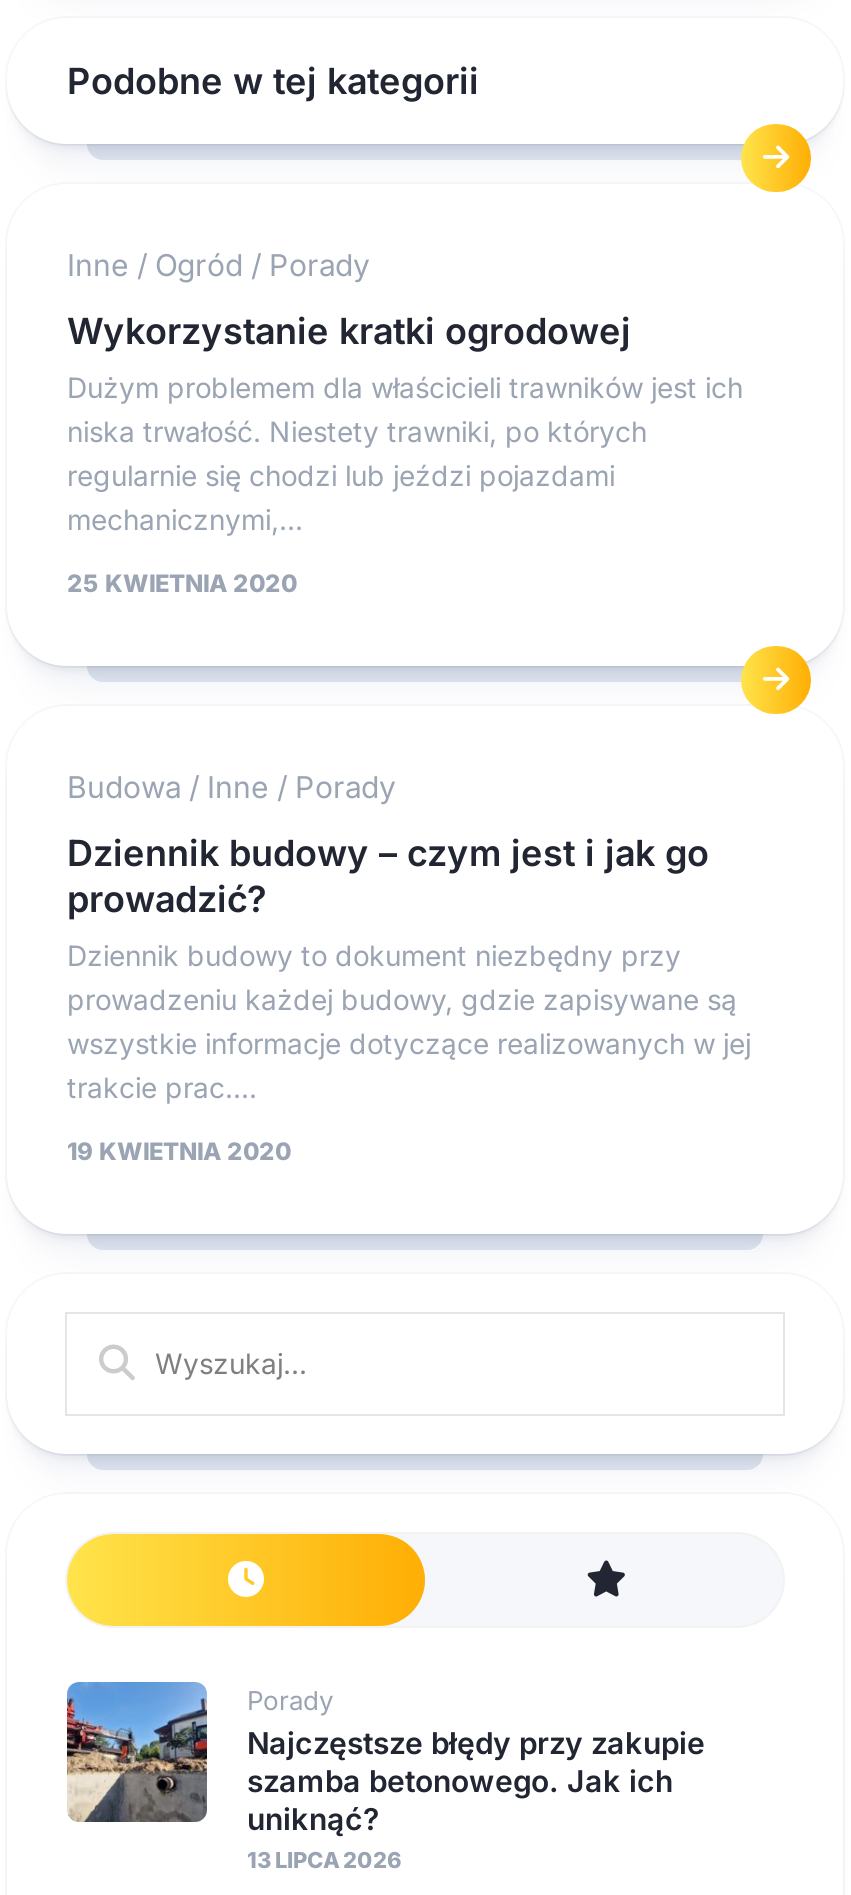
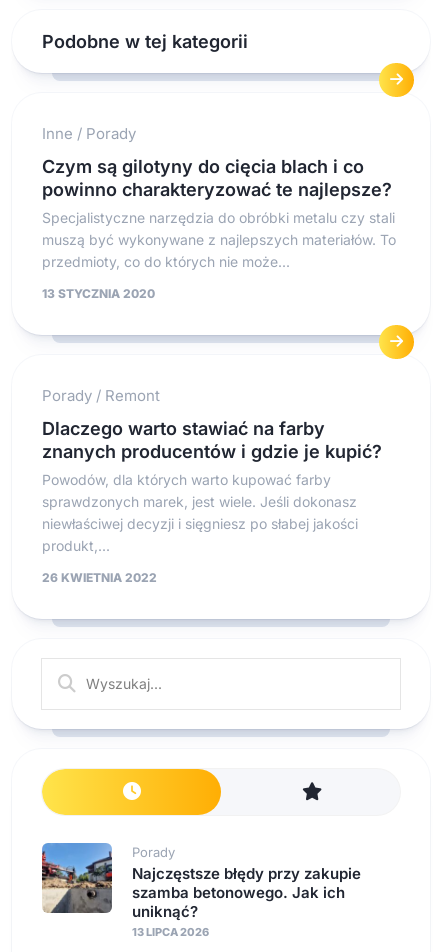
- Inne / Ogród / Porady
+ Inne / Porady

- Wykorzystanie kratki ogrodowej
- Dużym problemem dla właścicieli trawników jest ich
- niska trwałość. Niestety trawniki, po których
- regularnie się chodzi lub jeździ pojazdami
- mechanicznymi,...
+ Czym są gilotyny do cięcia blach i co
+ powinno charakteryzować te najlepsze?
+ Specjalistyczne narzędzia do obróbki metalu czy stali
+ muszą być wykonywane z najlepszych materiałów. To
+ przedmioty, co do których nie może...

- 25 KWIETNIA 2020
+ 13 STYCZNIA 2020

- Budowa / Inne / Porady
+ Porady / Remont

- Dziennik budowy – czym jest i jak go
- prowadzić?
- Dziennik budowy to dokument niezbędny przy
- prowadzeniu każdej budowy, gdzie zapisywane są
- wszystkie informacje dotyczące realizowanych w jej
- trakcie prac....
+ Dlaczego warto stawiać na farby
+ znanych producentów i gdzie je kupić?
+ Powodów, dla których warto kupować farby
+ sprawdzonych marek, jest wiele. Jeśli dokonasz
+ niewłaściwej decyzji i sięgniesz po słabej jakości
+ produkt,...

- 19 KWIETNIA 2020
+ 26 KWIETNIA 2022
